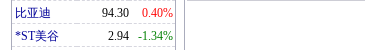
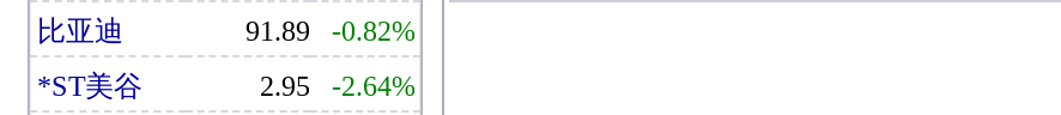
- 94.30
+ 91.89

- 0.40%
+ -0.82%

- 2.94
+ 2.95

- -1.34%
+ -2.64%
